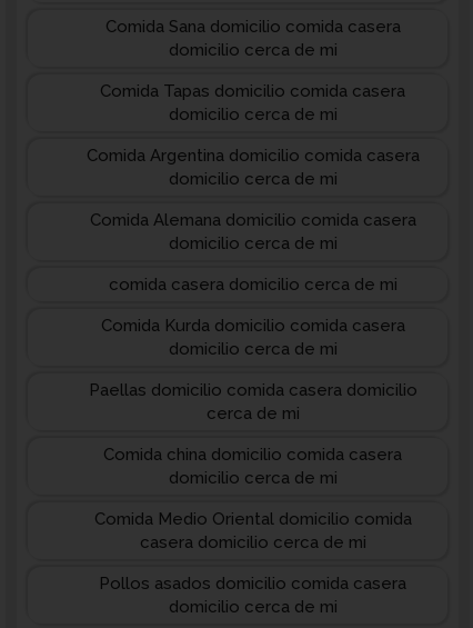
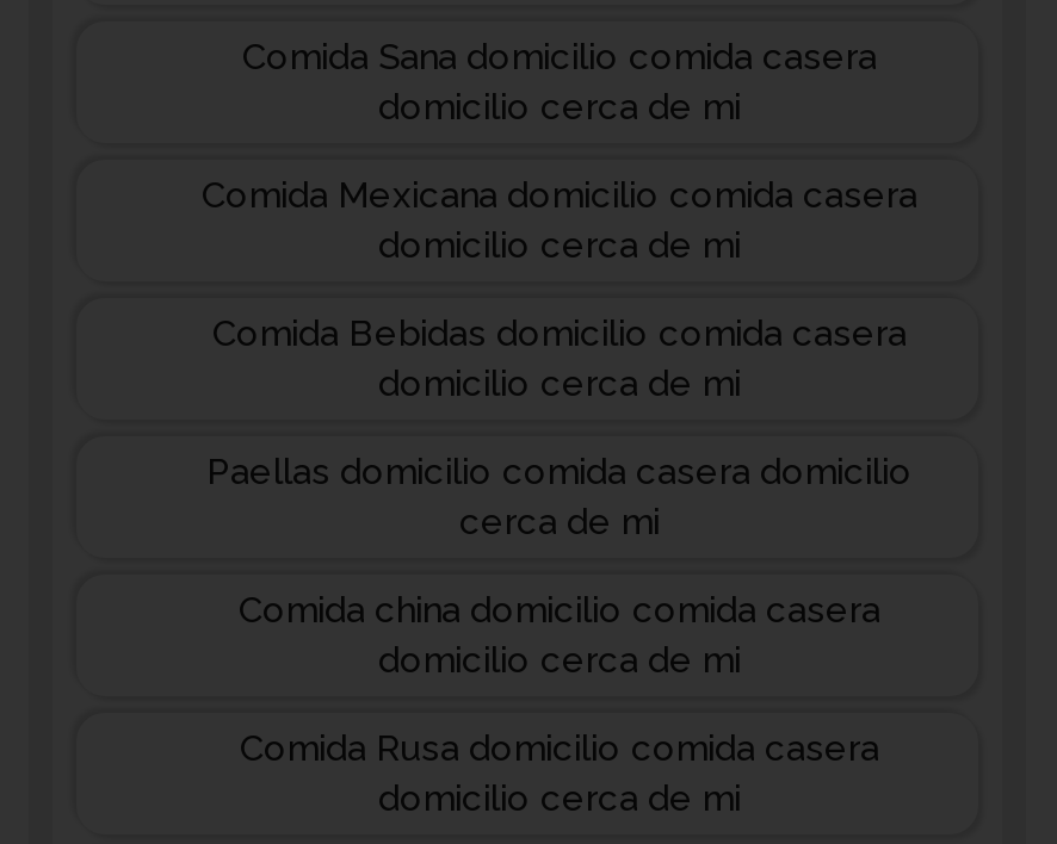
- Comida Tapas domicilio comida casera
+ Comida Mexicana domicilio comida casera

- Comida Argentina domicilio comida casera
- domicilio cerca de mi
- Comida Alemana domicilio comida casera
- domicilio cerca de mi
- comida casera domicilio cerca de mi
- Comida Kurda domicilio comida casera
+ Comida Bebidas domicilio comida casera

- Comida Medio Oriental domicilio comida
- casera domicilio cerca de mi
- Pollos asados domicilio comida casera
+ Comida Rusa domicilio comida casera
